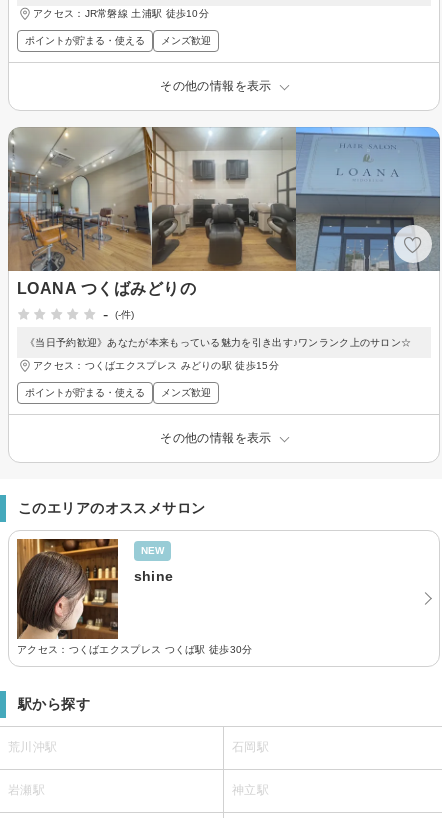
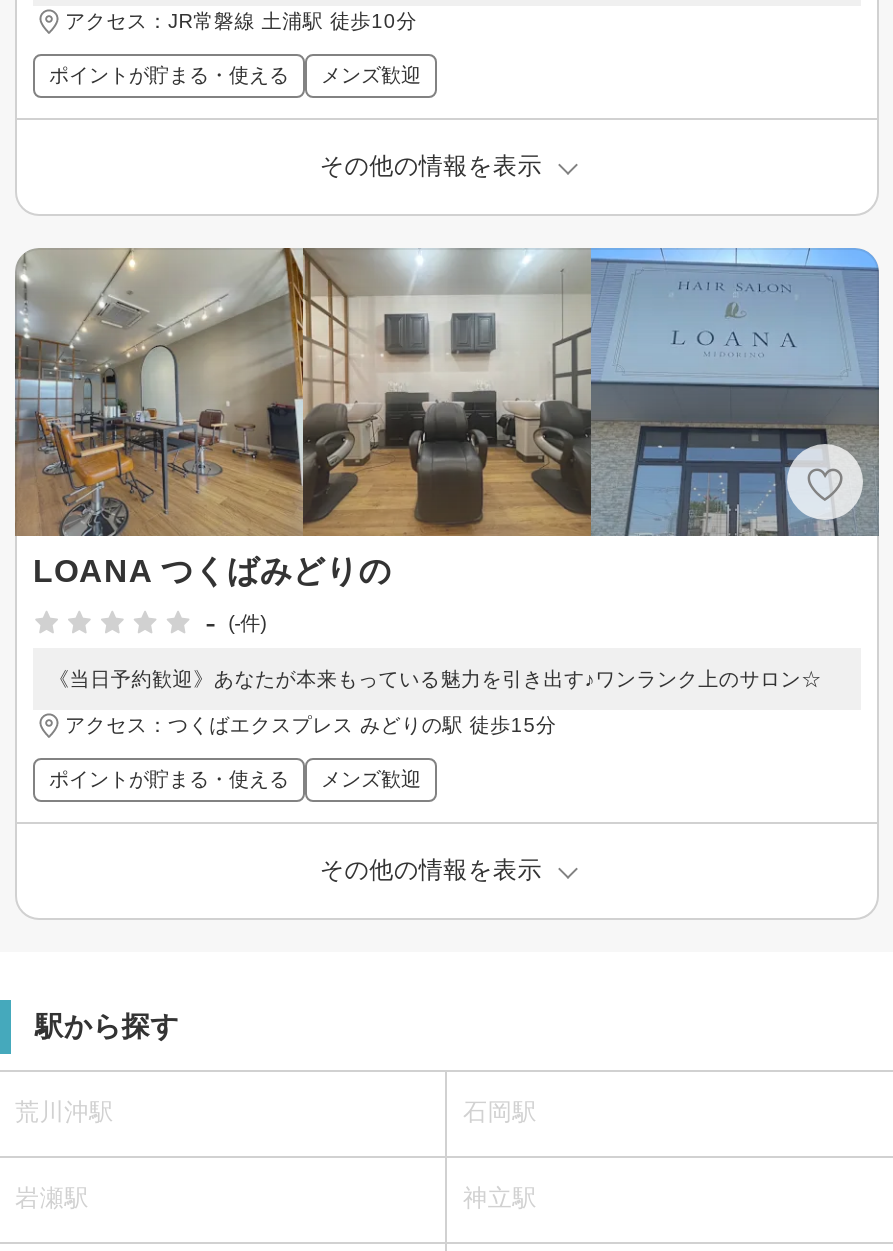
- [image]
- このエリアのオススメサロン
- NEW
- shine

- アクセス：つくばエクスプレス つくば駅 徒歩30分
